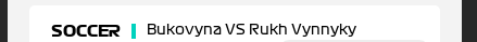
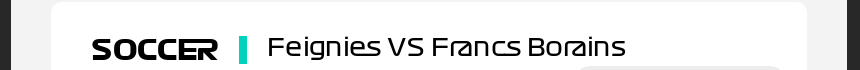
- Bukovyna VS Rukh Vynnyky
+ Feignies VS Francs Borains
